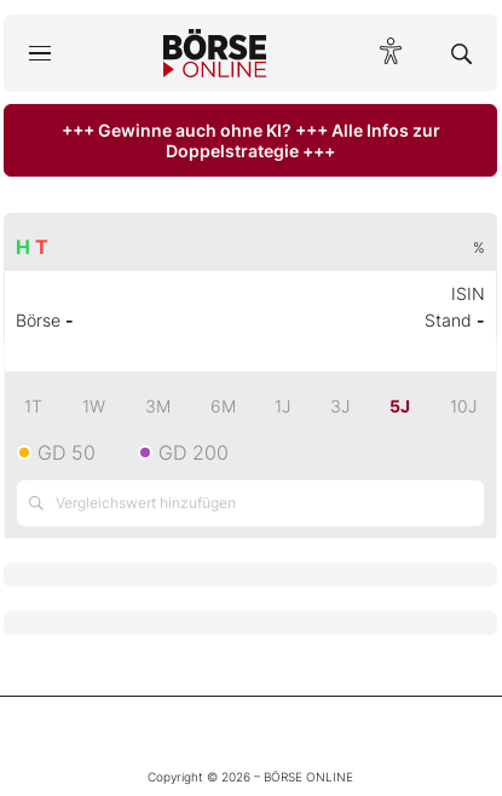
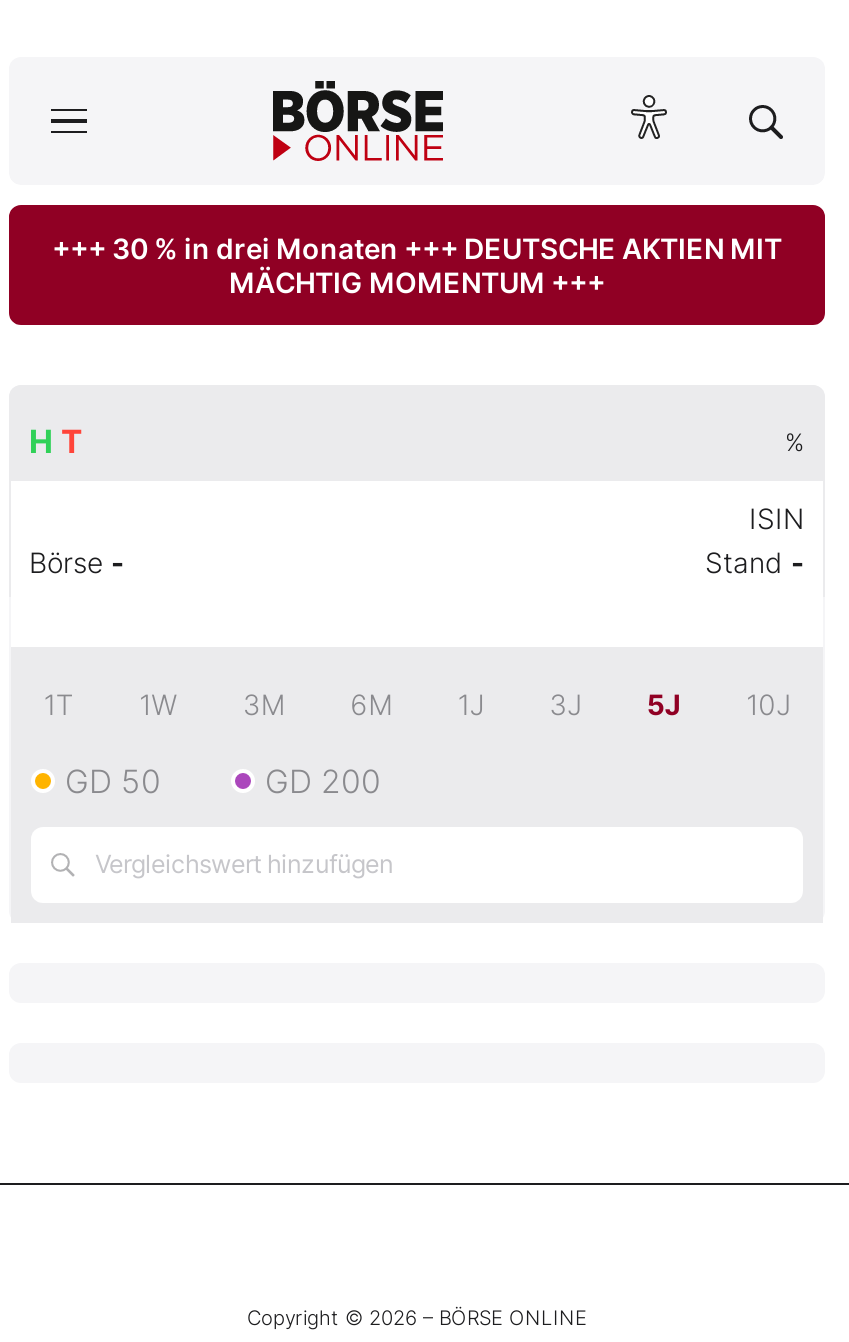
- +++ Gewinne auch ohne KI? +++ Alle Infos zur
- Doppelstrategie +++
+ +++ 30 % in drei Monaten +++ DEUTSCHE AKTIEN MIT
+ MÄCHTIG MOMENTUM +++
